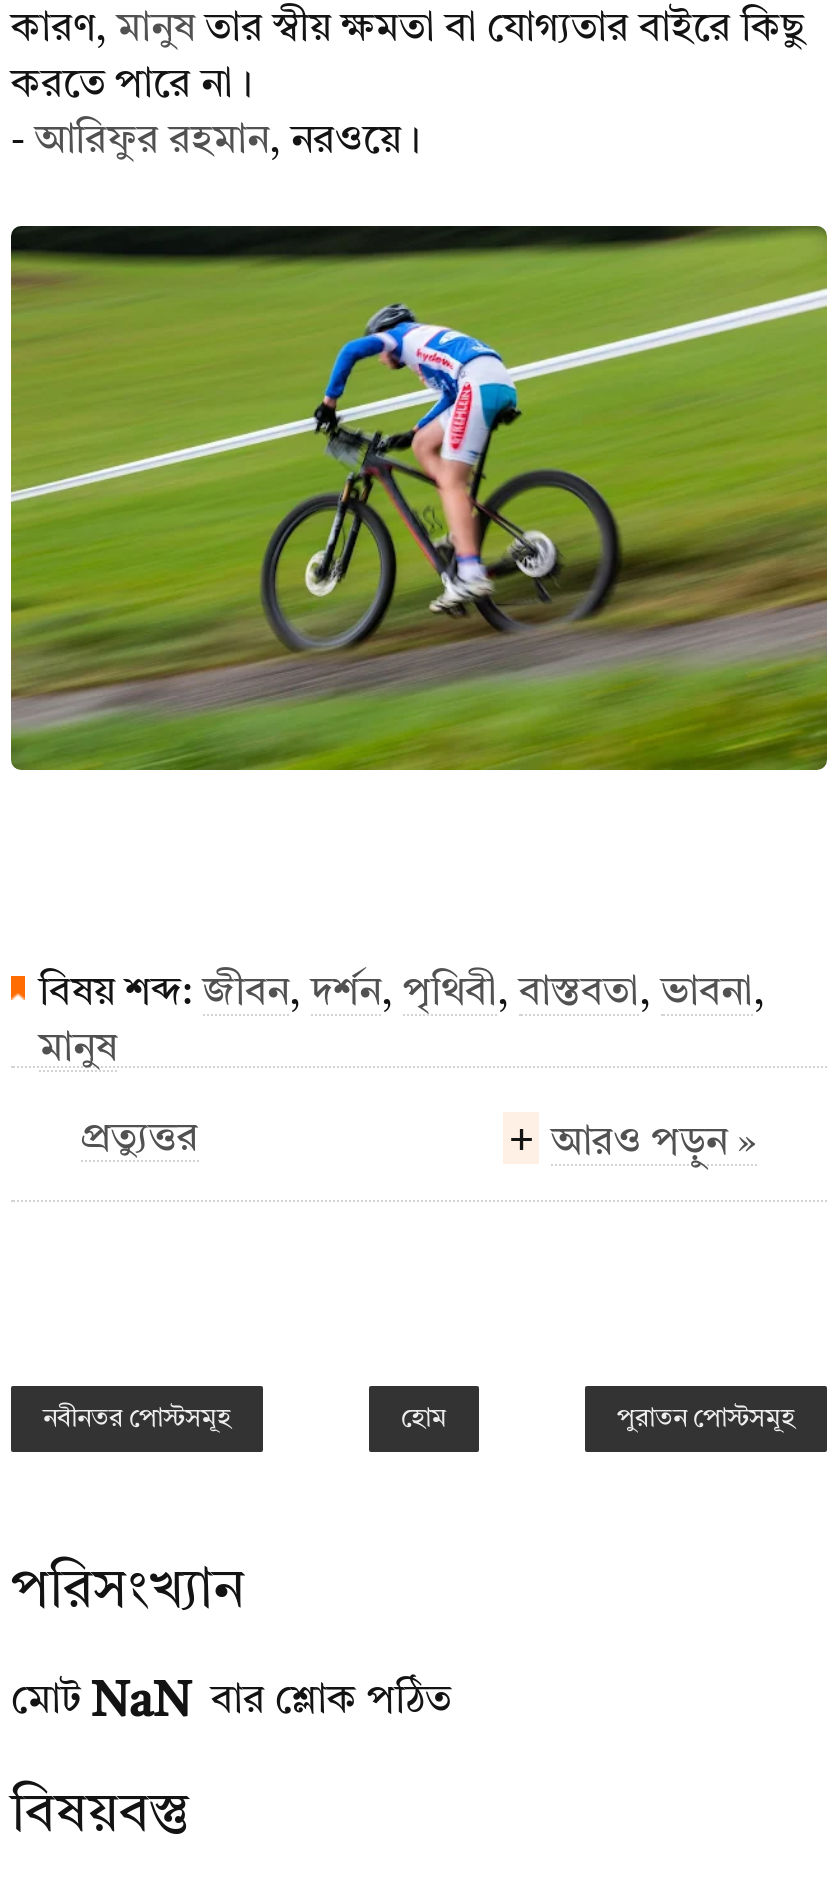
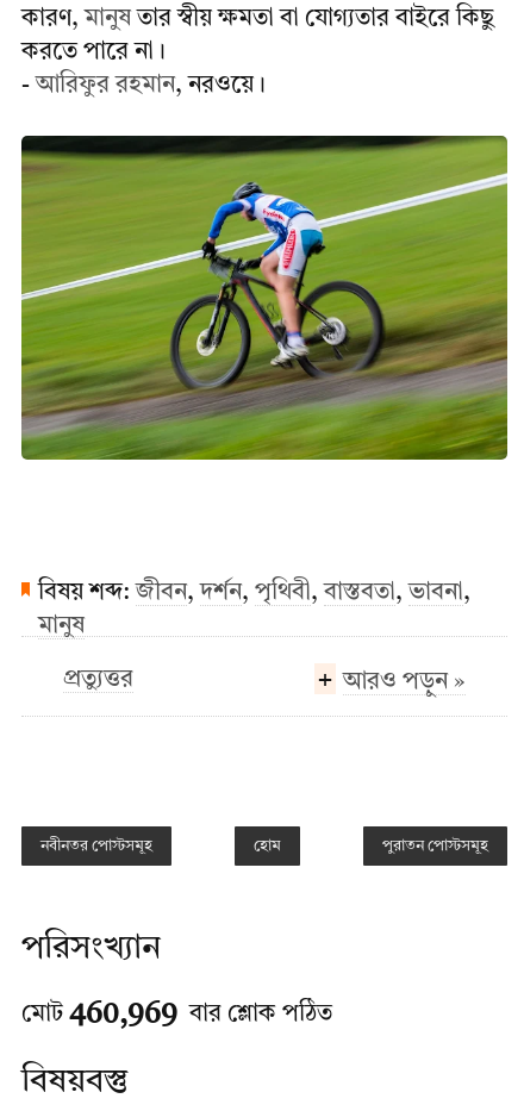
- মোট NaN বার শ্লোক পঠিত
+ মোট 460,969 বার শ্লোক পঠিত
